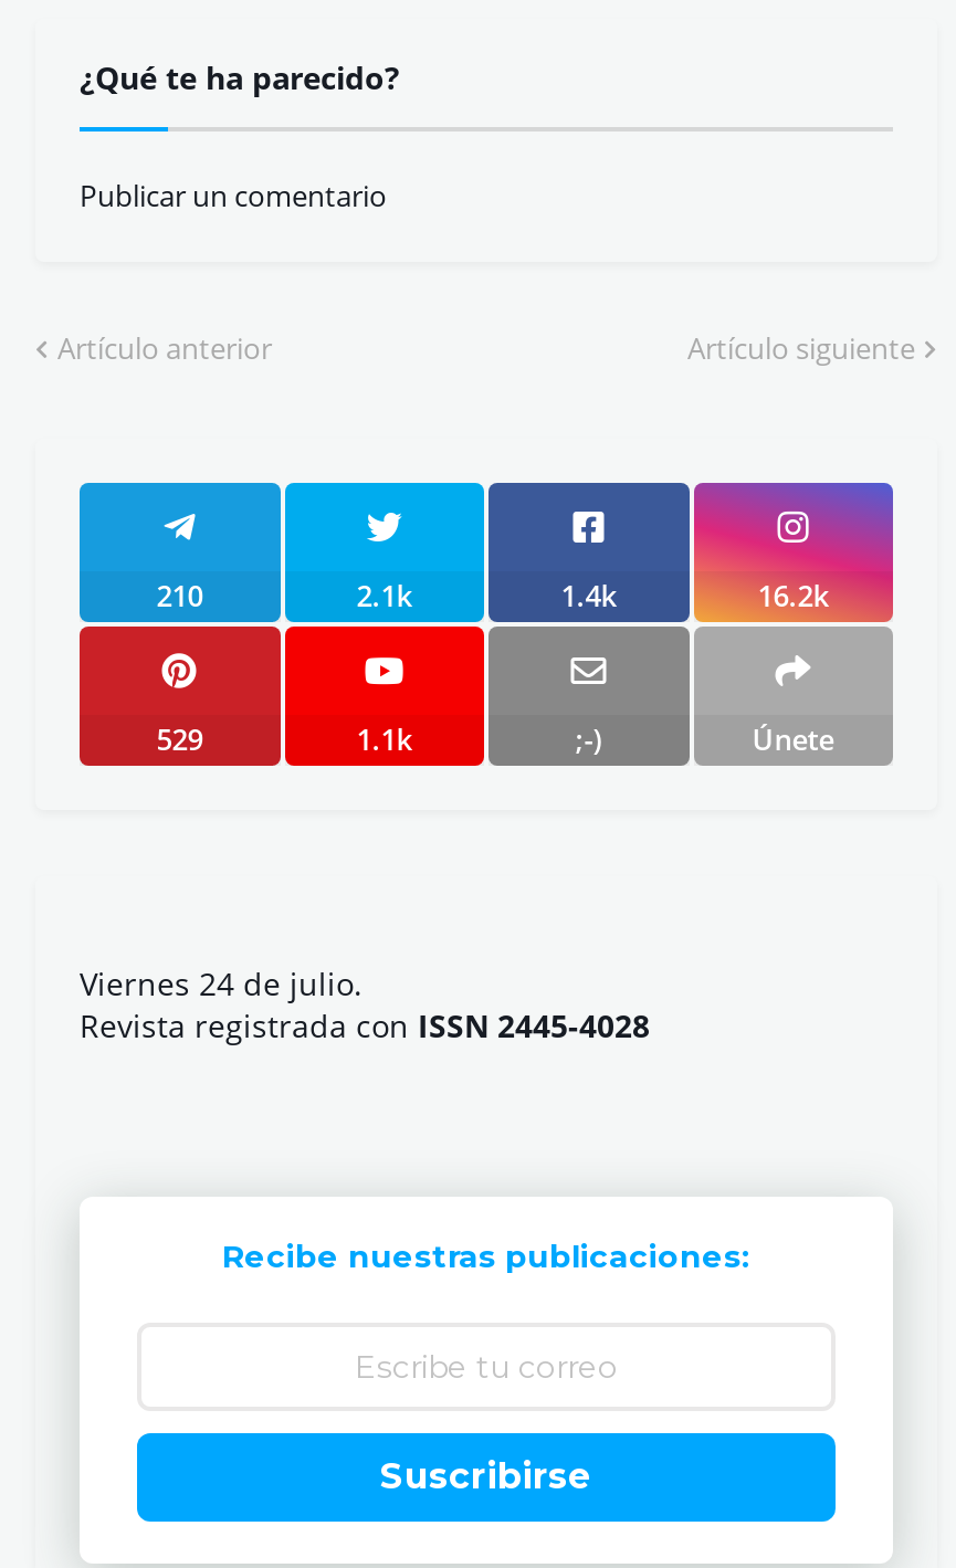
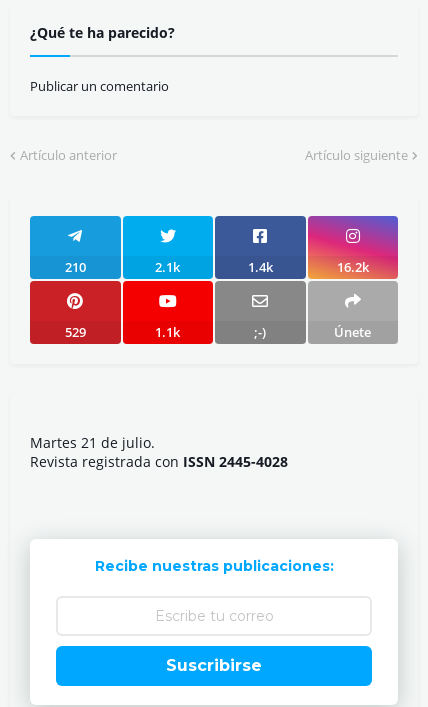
- Viernes 24 de julio.
+ Martes 21 de julio.
